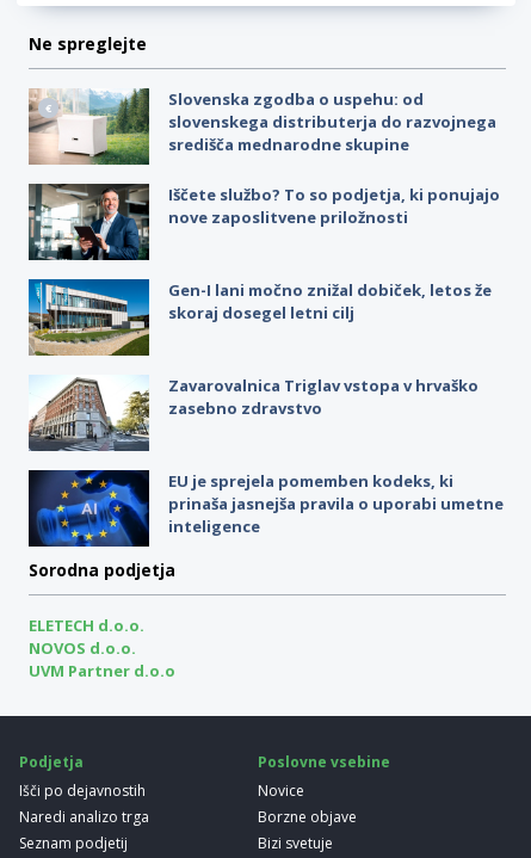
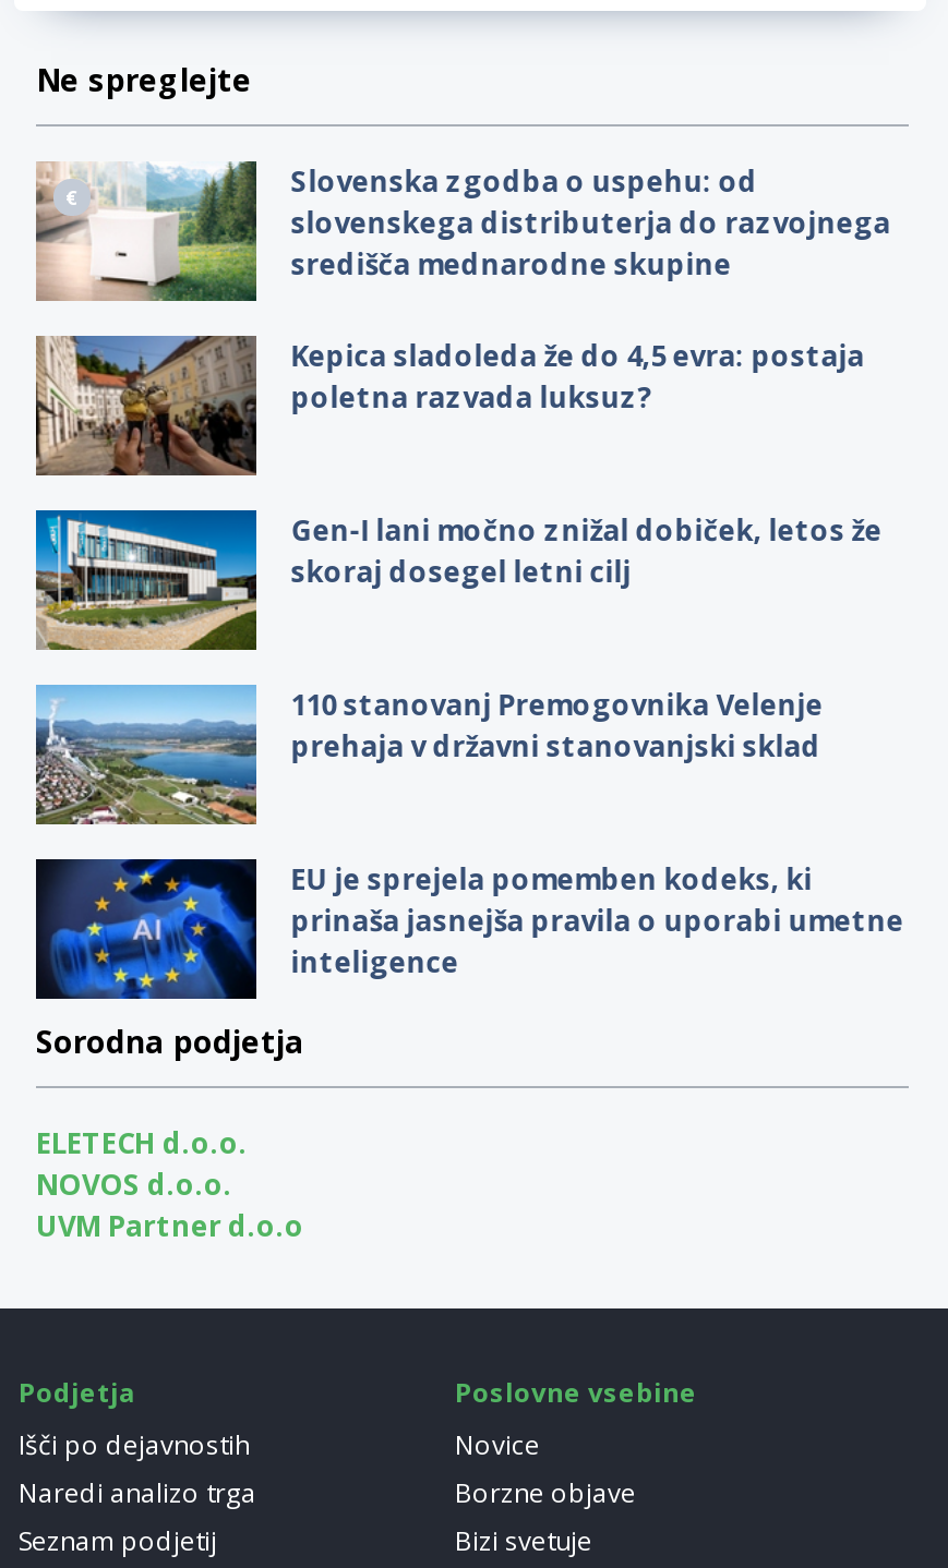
- [image]
- Iščete službo? To so podjetja, ki ponujajo
- nove zaposlitvene priložnosti
+ [image]
+ Kepica sladoleda že do 4,5 evra: postaja
+ poletna razvada luksuz?

- [image]
- Zavarovalnica Triglav vstopa v hrvaško
- zasebno zdravstvo
+ [image]
+ 110 stanovanj Premogovnika Velenje
+ prehaja v državni stanovanjski sklad
